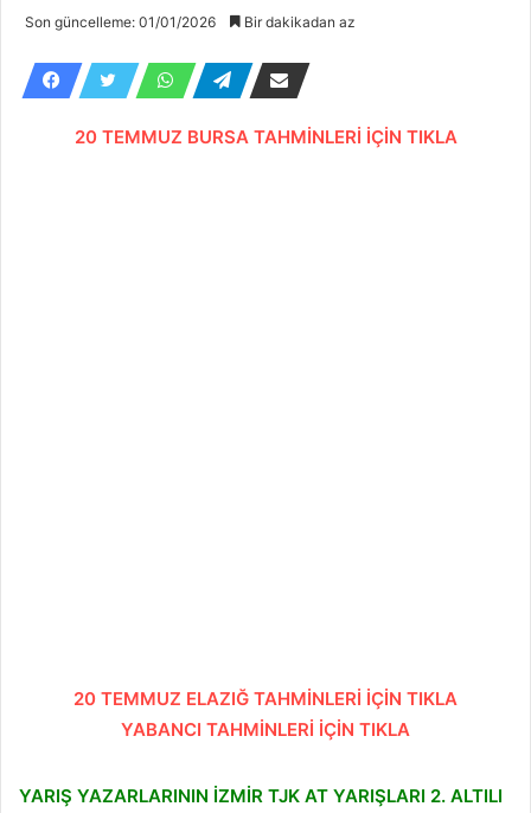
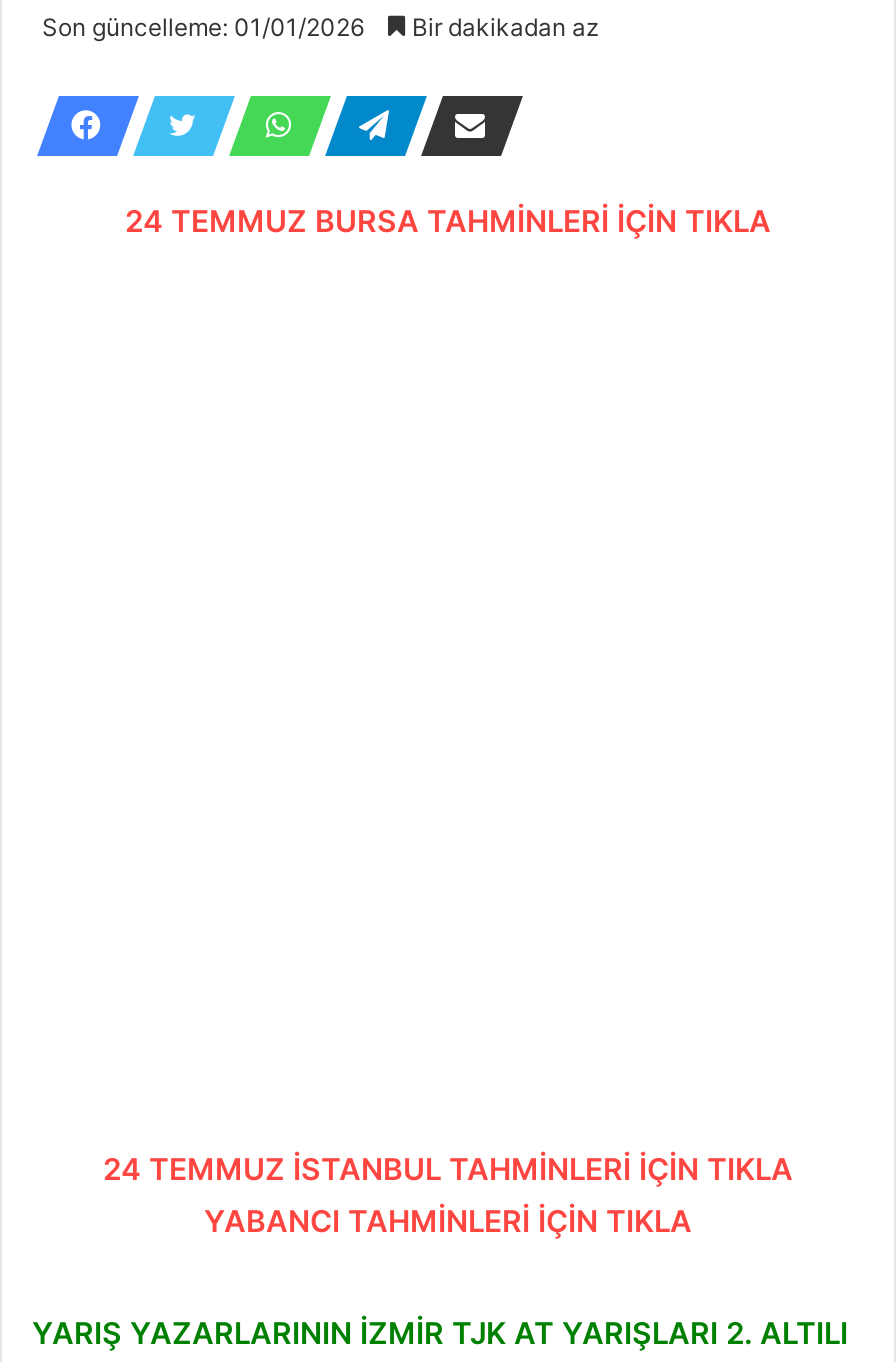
- 20 TEMMUZ BURSA TAHMİNLERİ İÇİN TIKLA
+ 24 TEMMUZ BURSA TAHMİNLERİ İÇİN TIKLA

- 20 TEMMUZ ELAZIĞ TAHMİNLERİ İÇİN TIKLA
+ 24 TEMMUZ İSTANBUL TAHMİNLERİ İÇİN TIKLA
